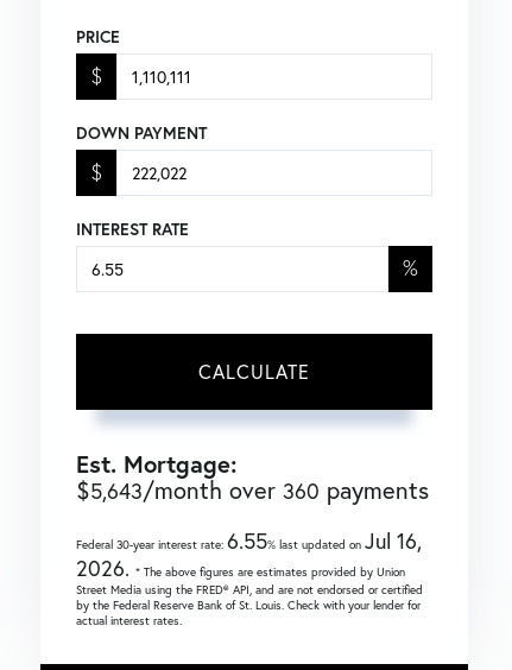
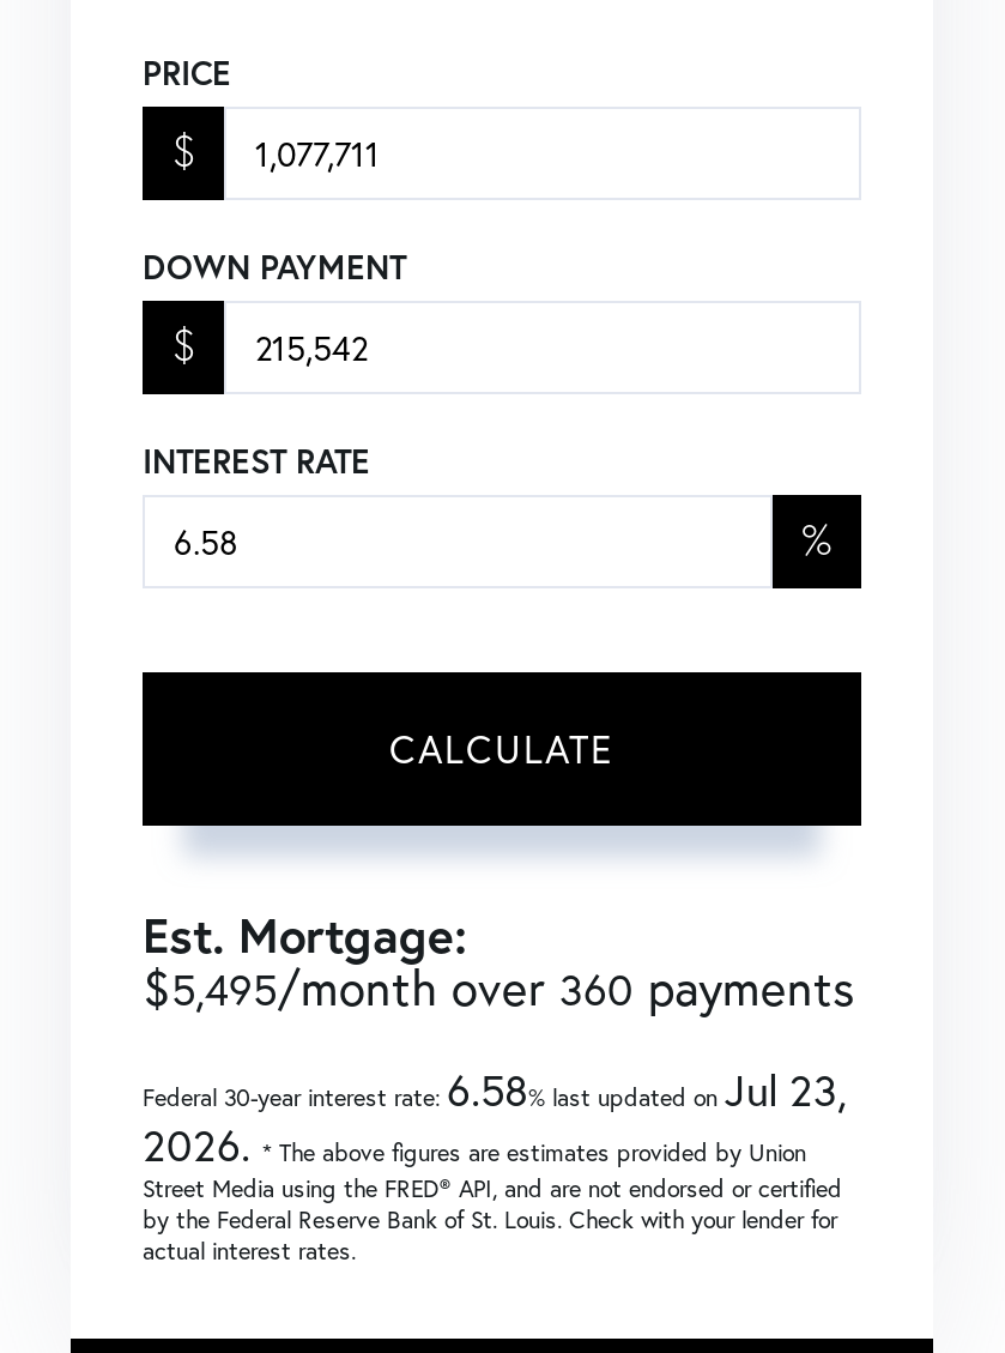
- $5,643/month over 360 payments
+ $5,495/month over 360 payments

- Federal 30-year interest rate: 6.55% last updated onJul 16,
+ Federal 30-year interest rate: 6.58% last updated onJul 23,
